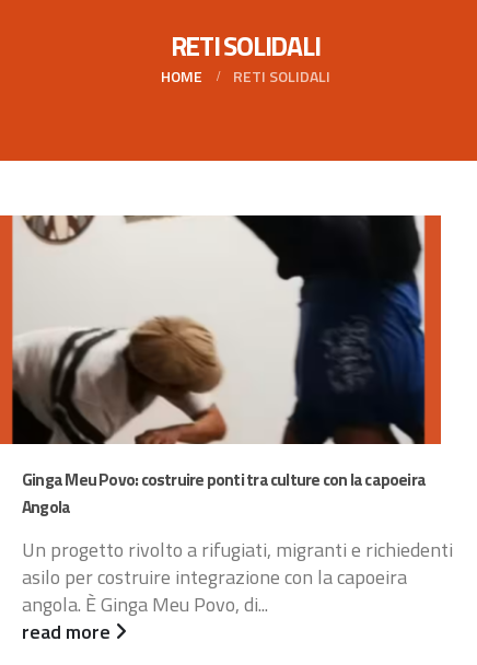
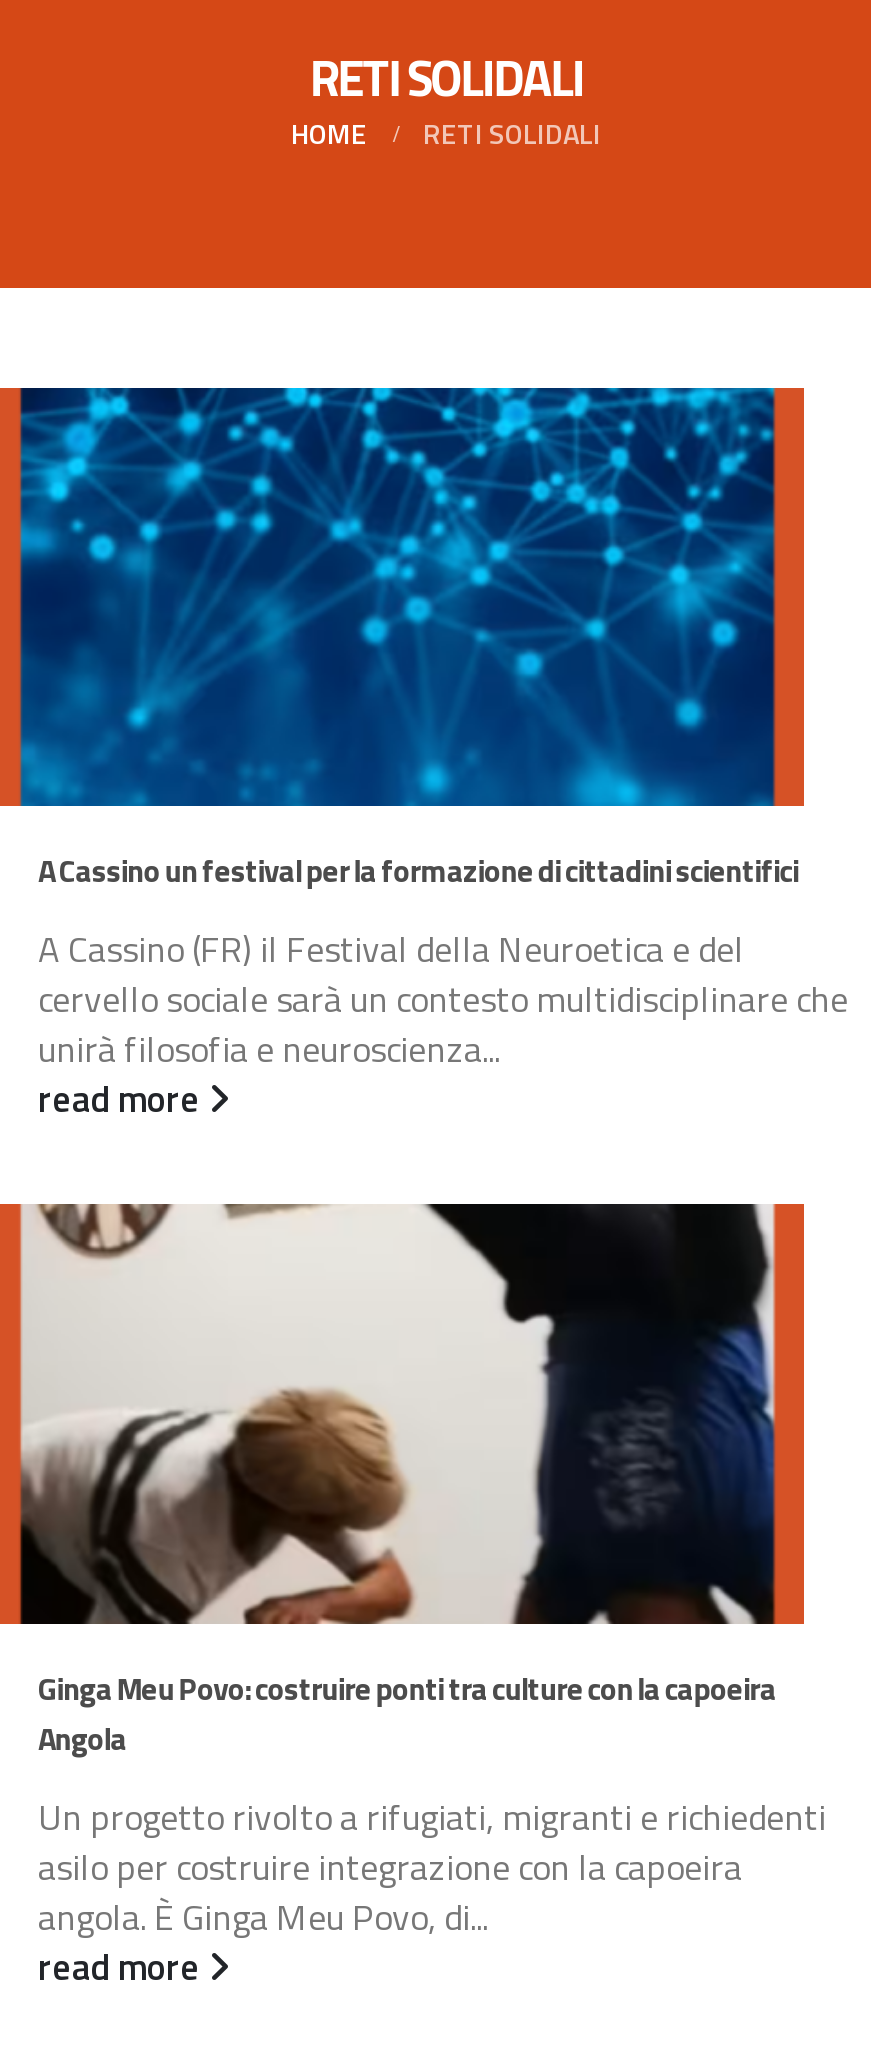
+ [image]
+ A Cassino un festival per la formazione di cittadini scientifici
+ A Cassino (FR) il Festival della Neuroetica e del
+ cervello sociale sarà un contesto multidisciplinare che
+ unirà filosofia e neuroscienza...
+ read more
